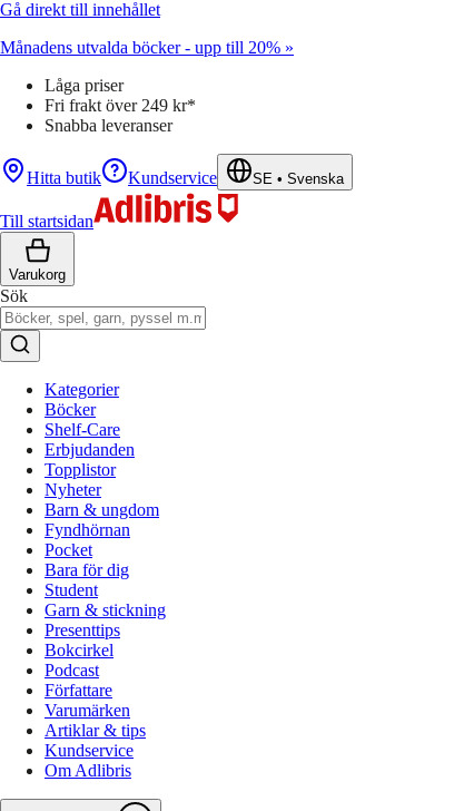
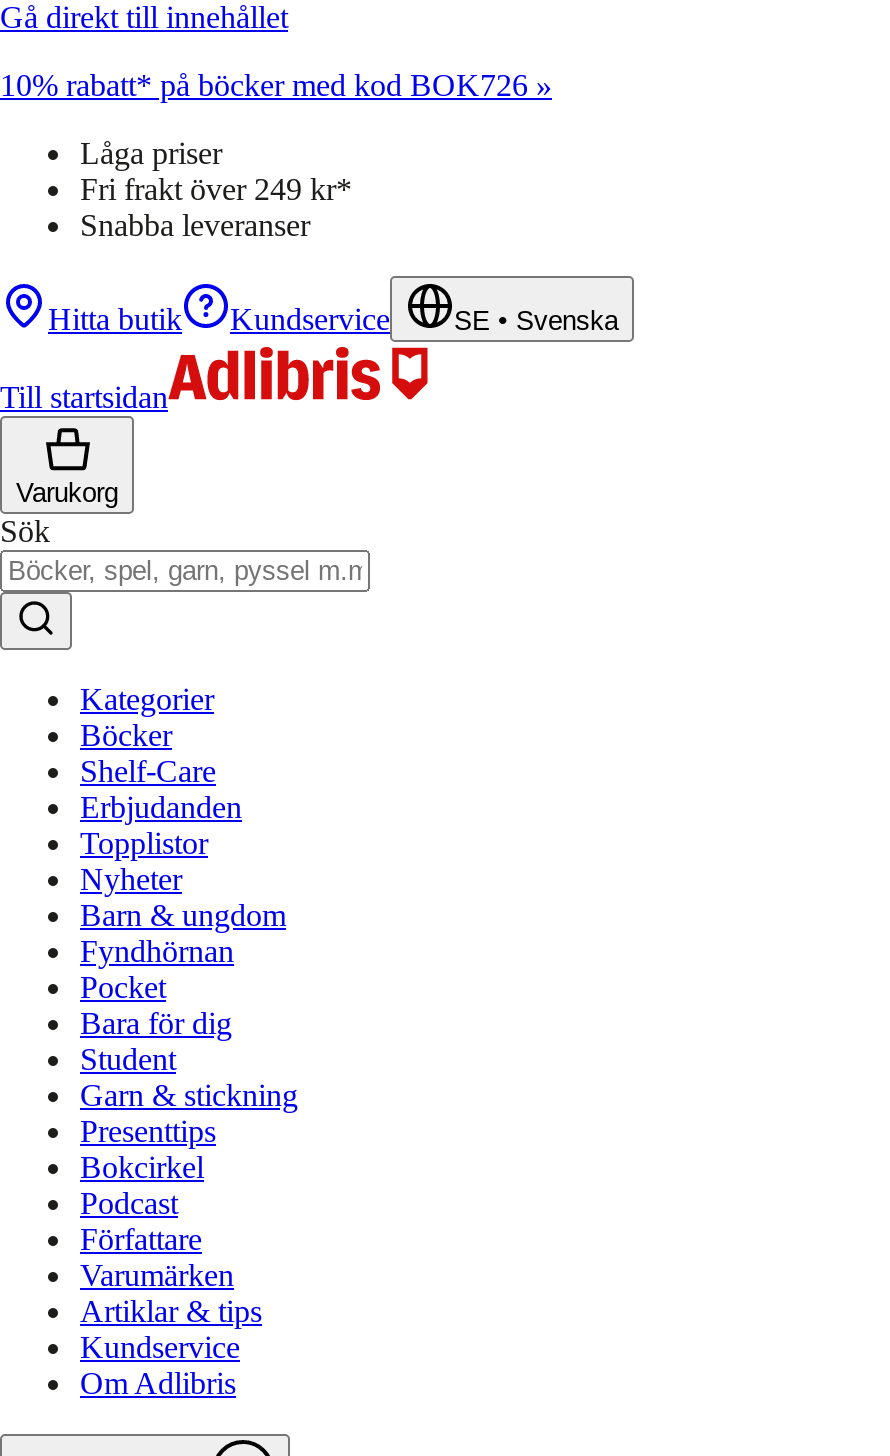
- Månadens utvalda böcker - upp till 20% »
+ 10% rabatt* på böcker med kod BOK726 »
